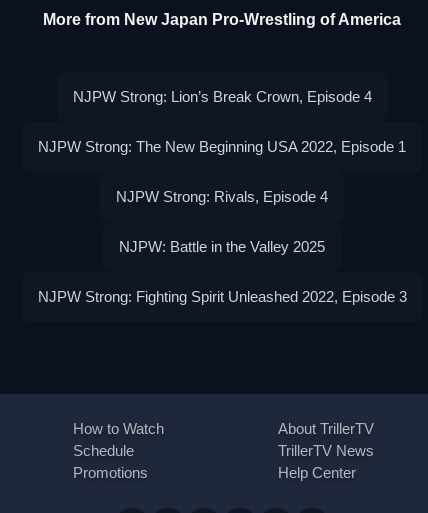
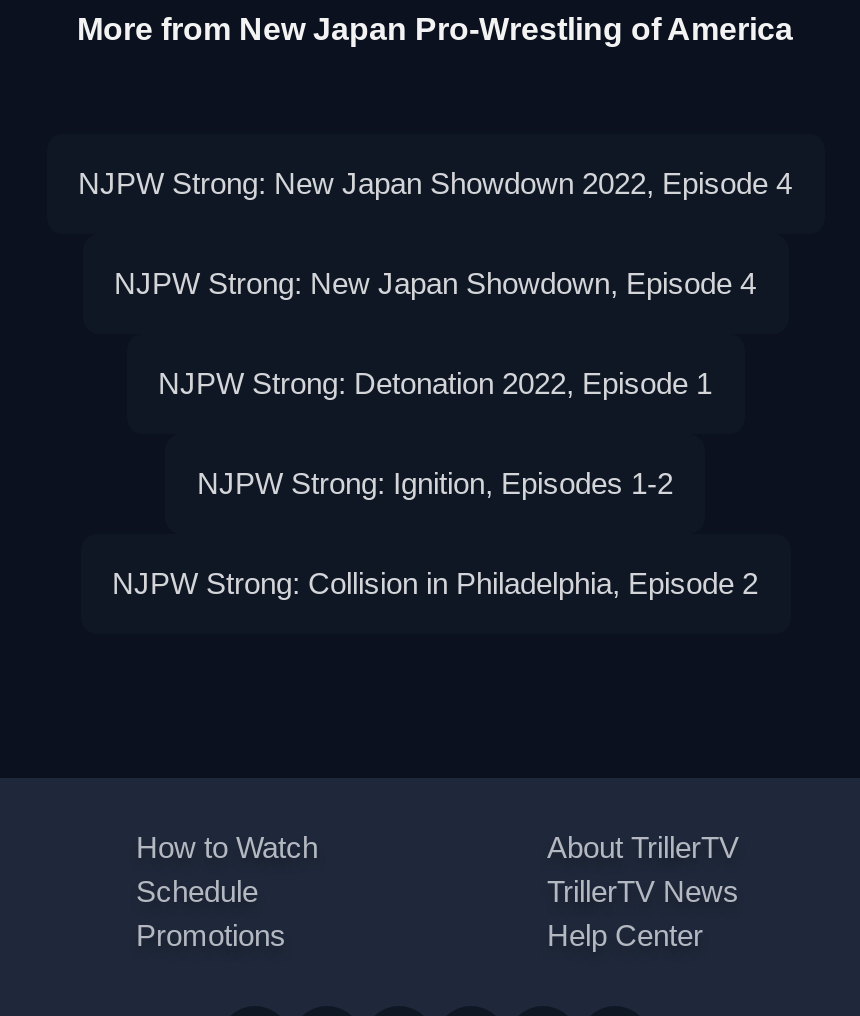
- NJPW Strong: Lion’s Break Crown, Episode 4
+ NJPW Strong: New Japan Showdown 2022, Episode 4

- NJPW Strong: The New Beginning USA 2022, Episode 1
+ NJPW Strong: New Japan Showdown, Episode 4

- NJPW Strong: Rivals, Episode 4
+ NJPW Strong: Detonation 2022, Episode 1

- NJPW: Battle in the Valley 2025
+ NJPW Strong: Ignition, Episodes 1-2

- NJPW Strong: Fighting Spirit Unleashed 2022, Episode 3
+ NJPW Strong: Collision in Philadelphia, Episode 2
